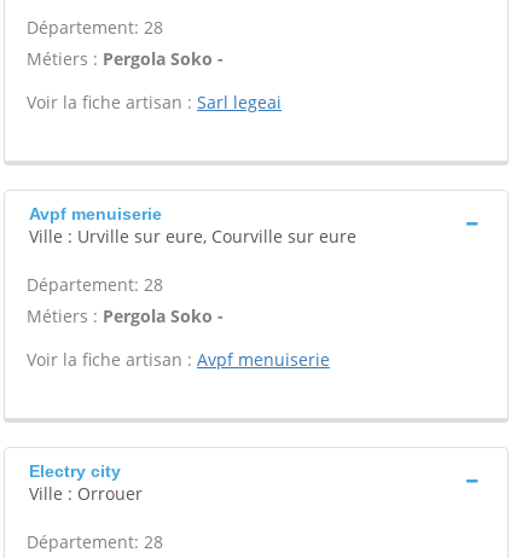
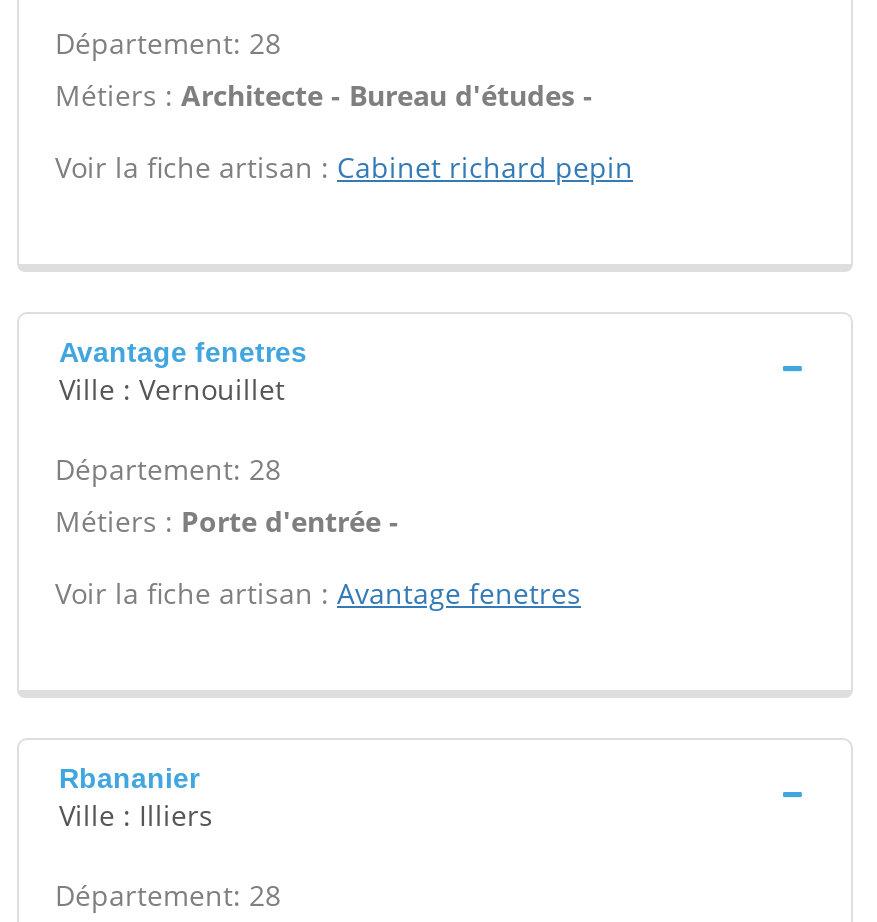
- Métiers : Pergola Soko -
+ Métiers : Architecte - Bureau d'études -

- Voir la fiche artisan : Sarl legeai
+ Voir la fiche artisan : Cabinet richard pepin

- Avpf menuiserie
- Ville : Urville sur eure, Courville sur eure
+ Avantage fenetres
+ Ville : Vernouillet

- Métiers : Pergola Soko -
+ Métiers : Porte d'entrée -

- Voir la fiche artisan : Avpf menuiserie
+ Voir la fiche artisan : Avantage fenetres

- Electry city
- Ville : Orrouer
+ Rbananier
+ Ville : Illiers
